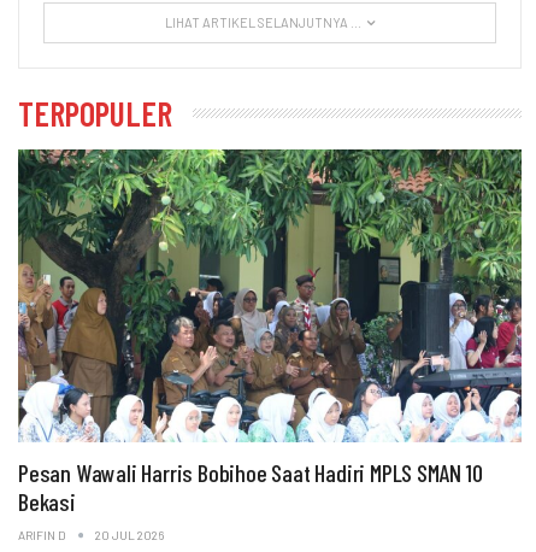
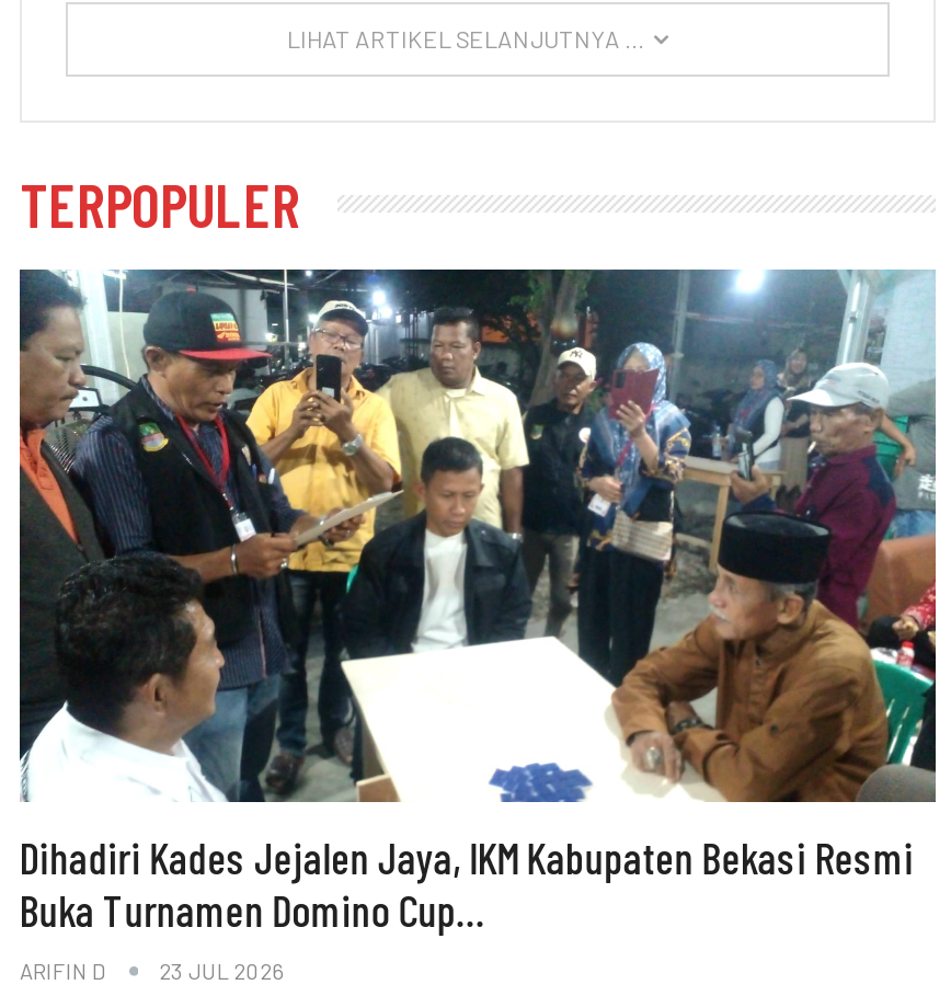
- [image]
- Pesan Wawali Harris Bobihoe Saat Hadiri MPLS SMAN 10
- Bekasi
+ [image]
+ Dihadiri Kades Jejalen Jaya, IKM Kabupaten Bekasi Resmi
+ Buka Turnamen Domino Cup…

- ARIFIN D 20 JUL 2026
+ ARIFIN D 23 JUL 2026
